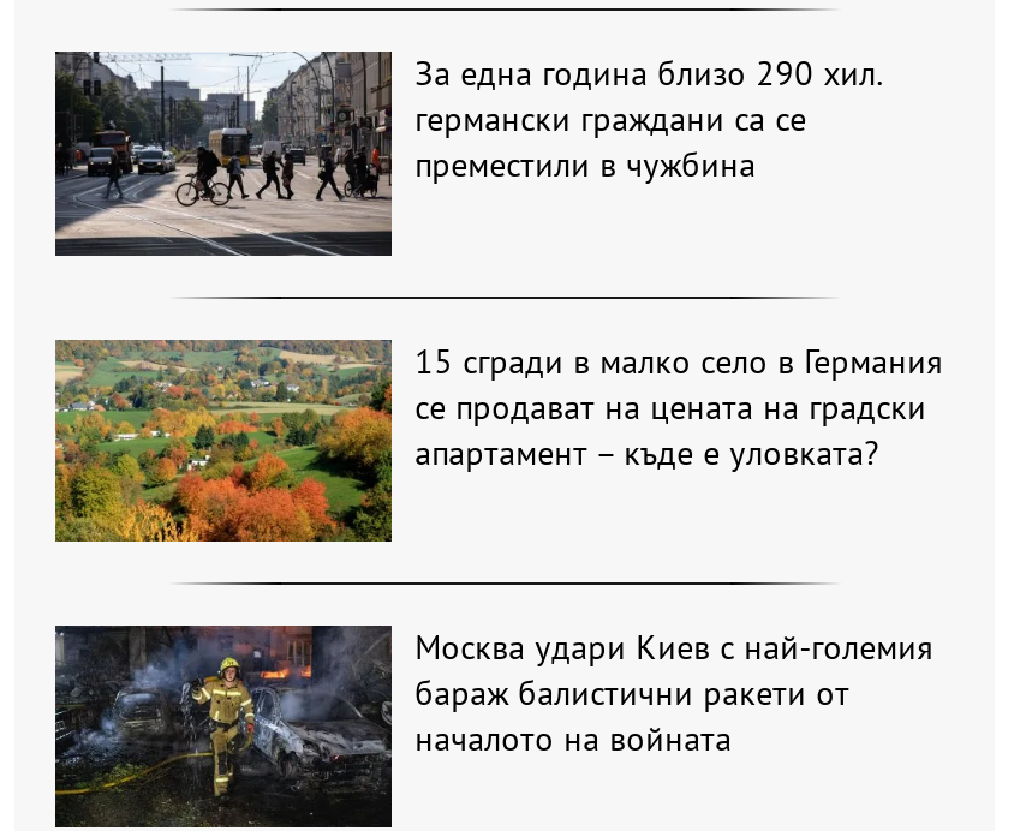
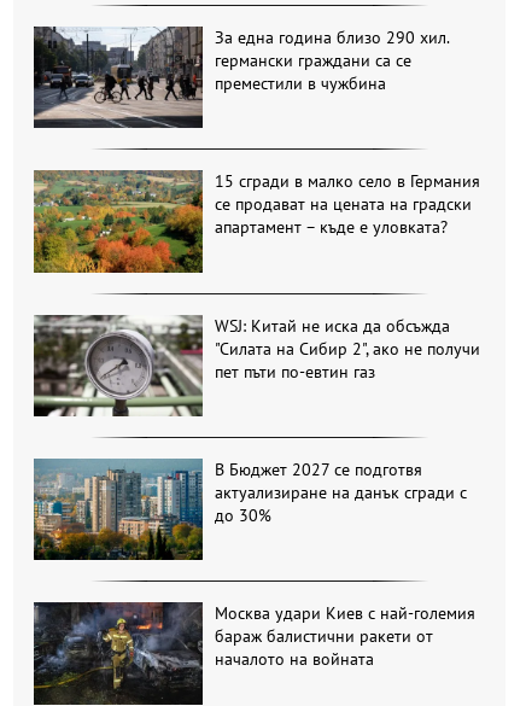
+ [image]
+ WSJ: Китай не иска да обсъжда
+ "Силата на Сибир 2", ако не получи
+ пет пъти по-евтин газ

+ [image]
+ В Бюджет 2027 се подготвя
+ актуализиране на данък сгради с
+ до 30%
